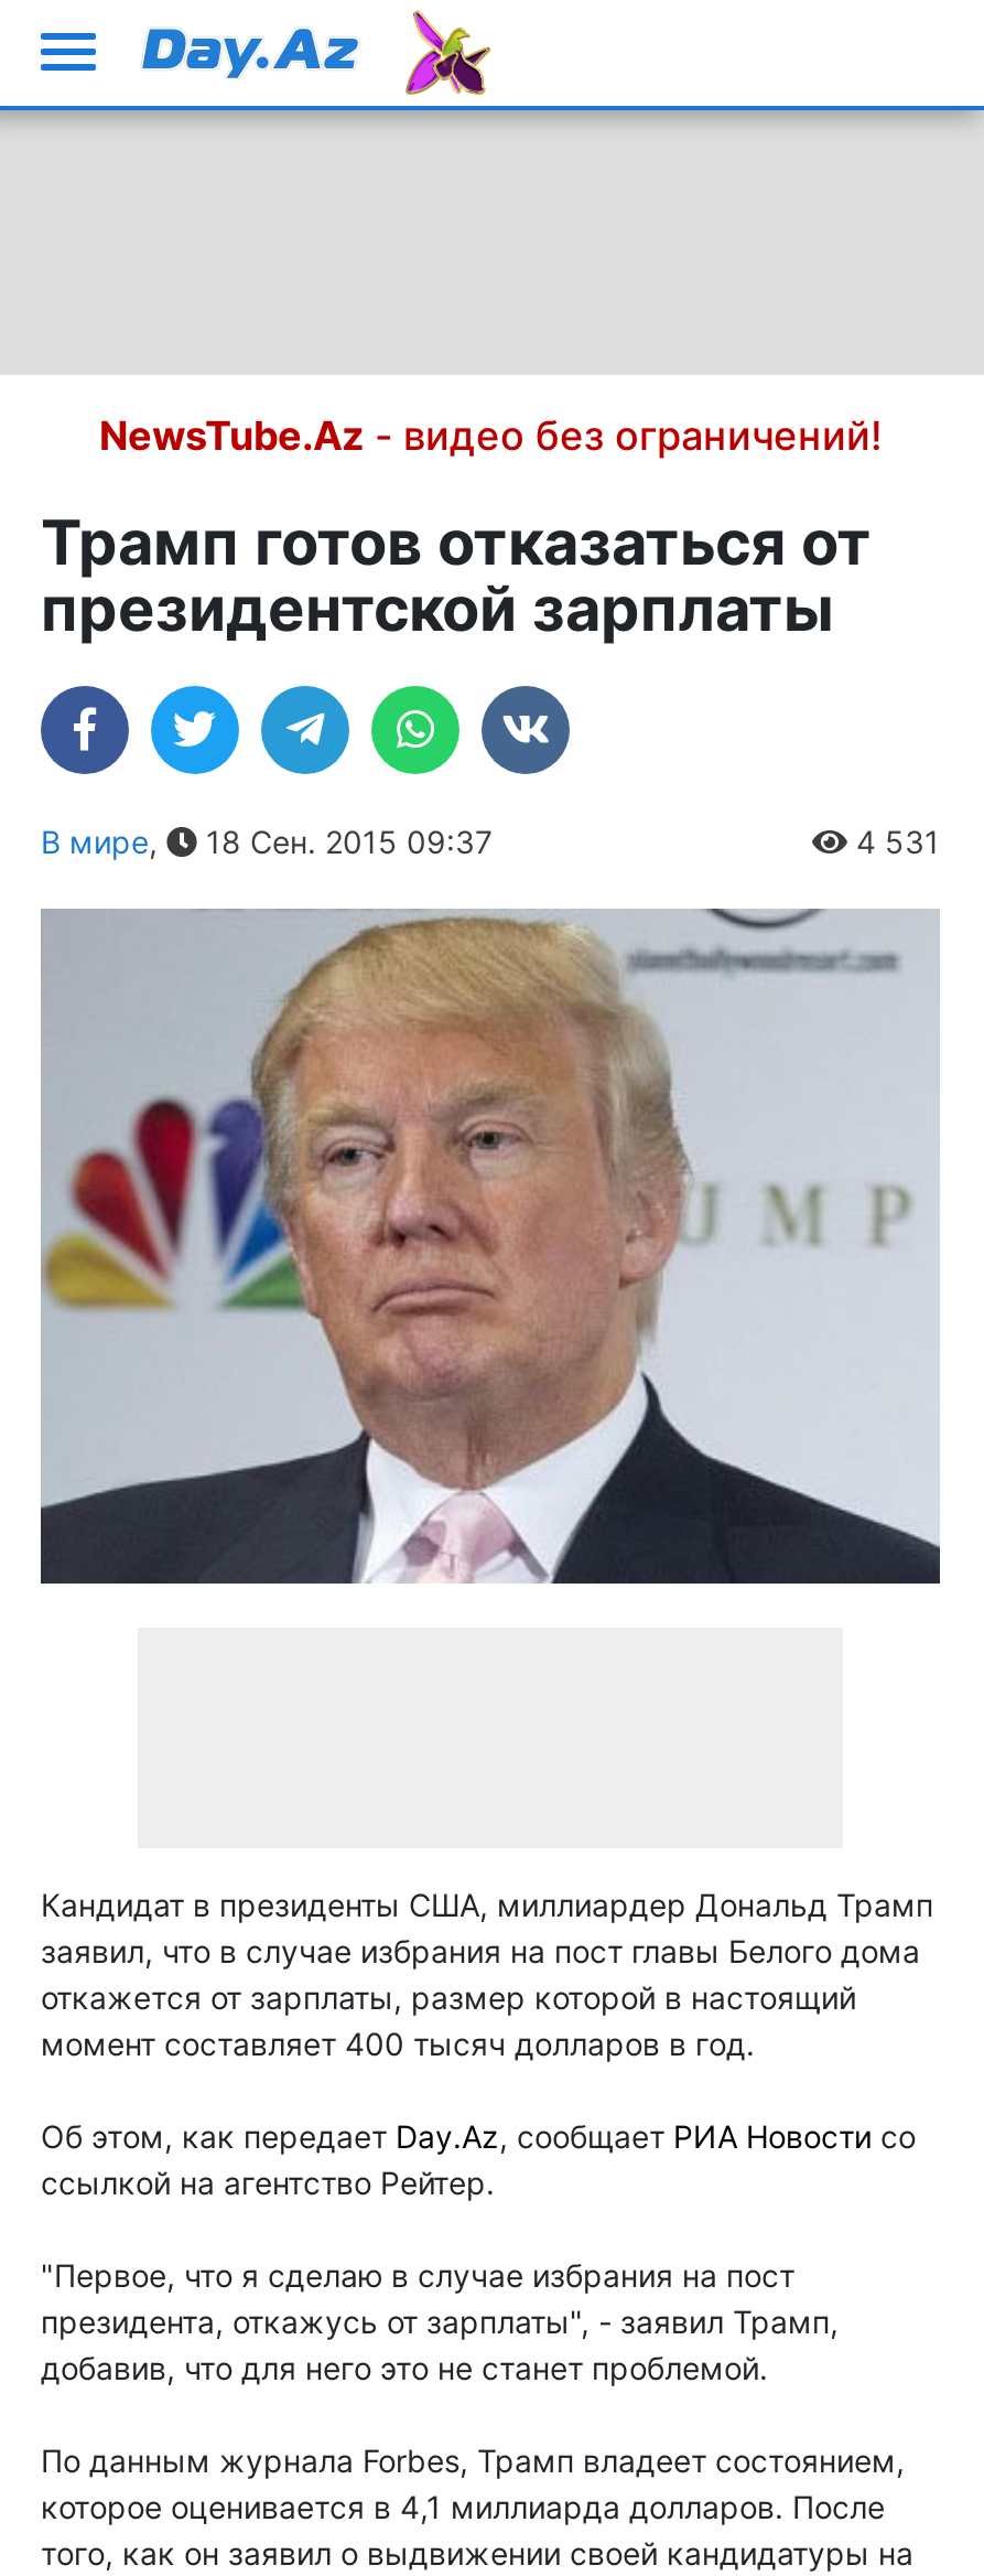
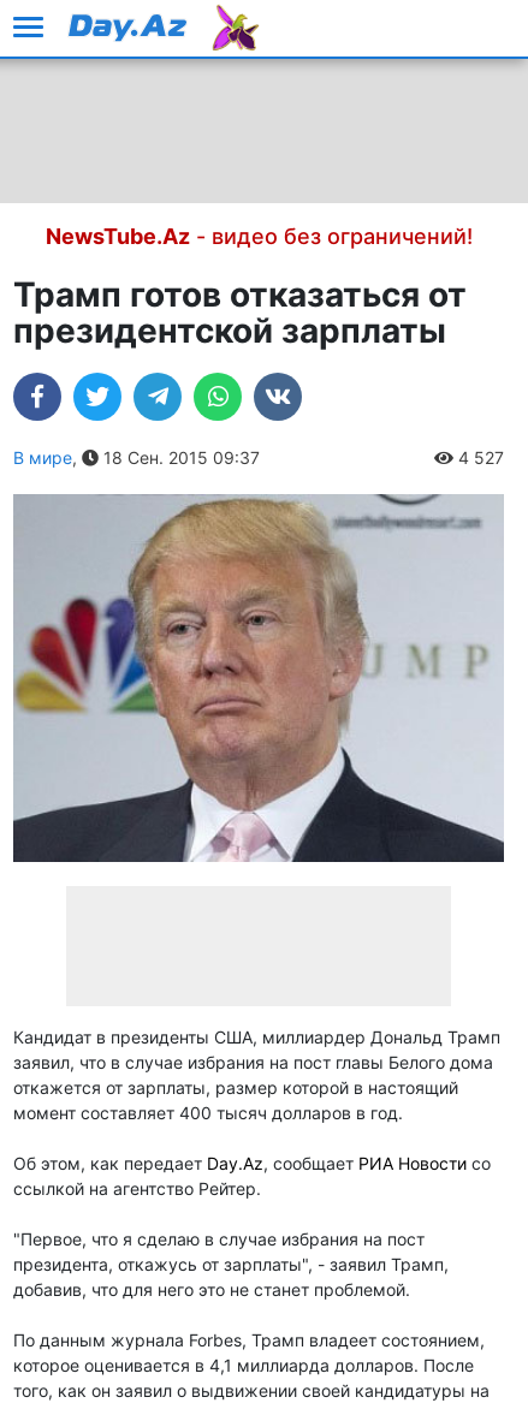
- 4 531
+ 4 527
